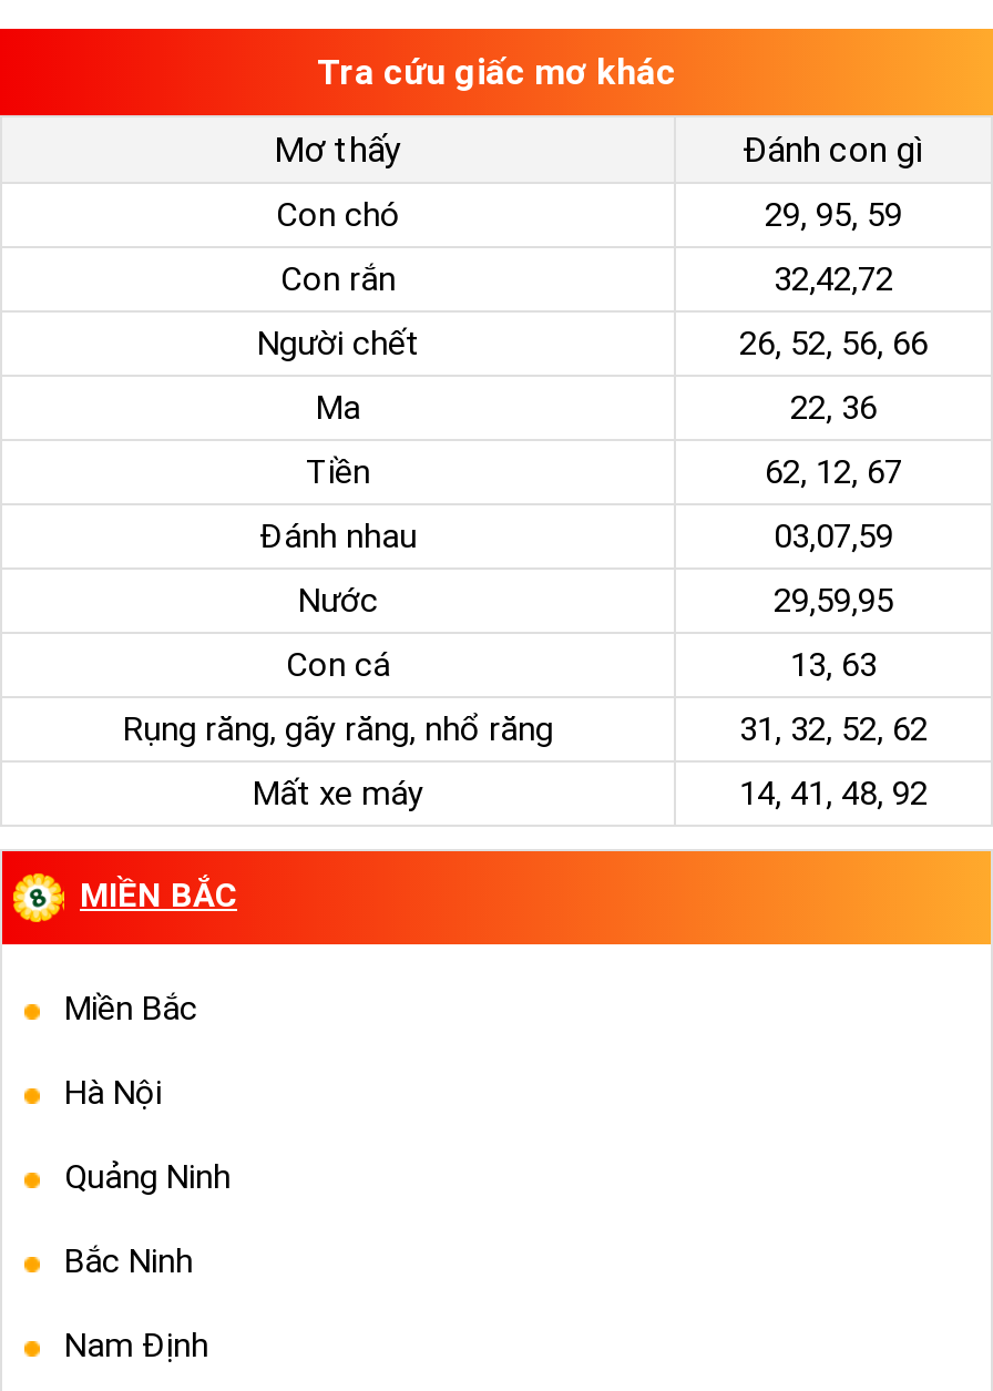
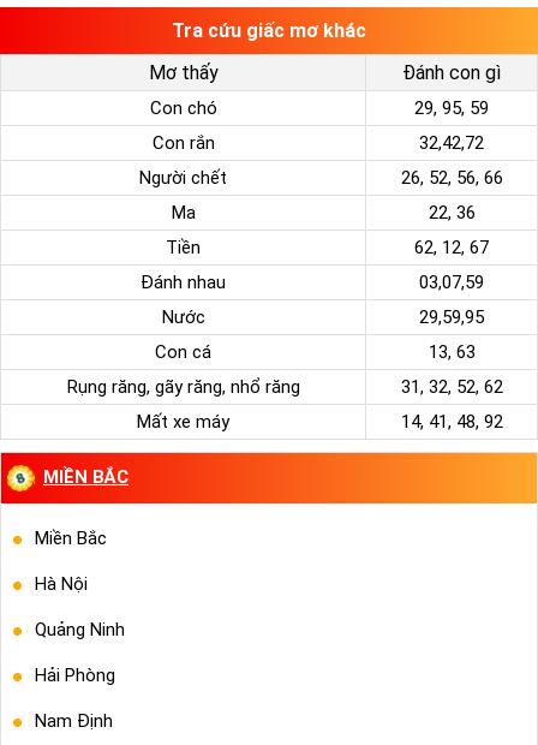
- Bắc Ninh
+ Hải Phòng
